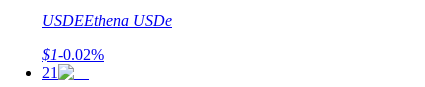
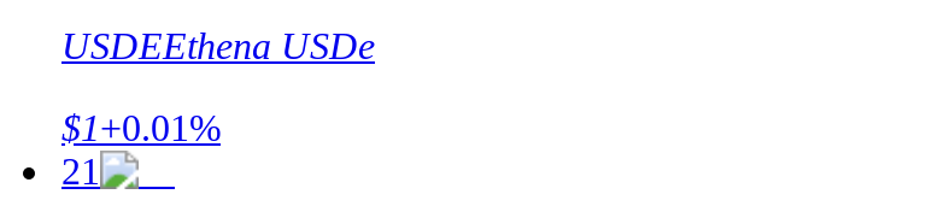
- $1-0.02%
+ $1+0.01%
